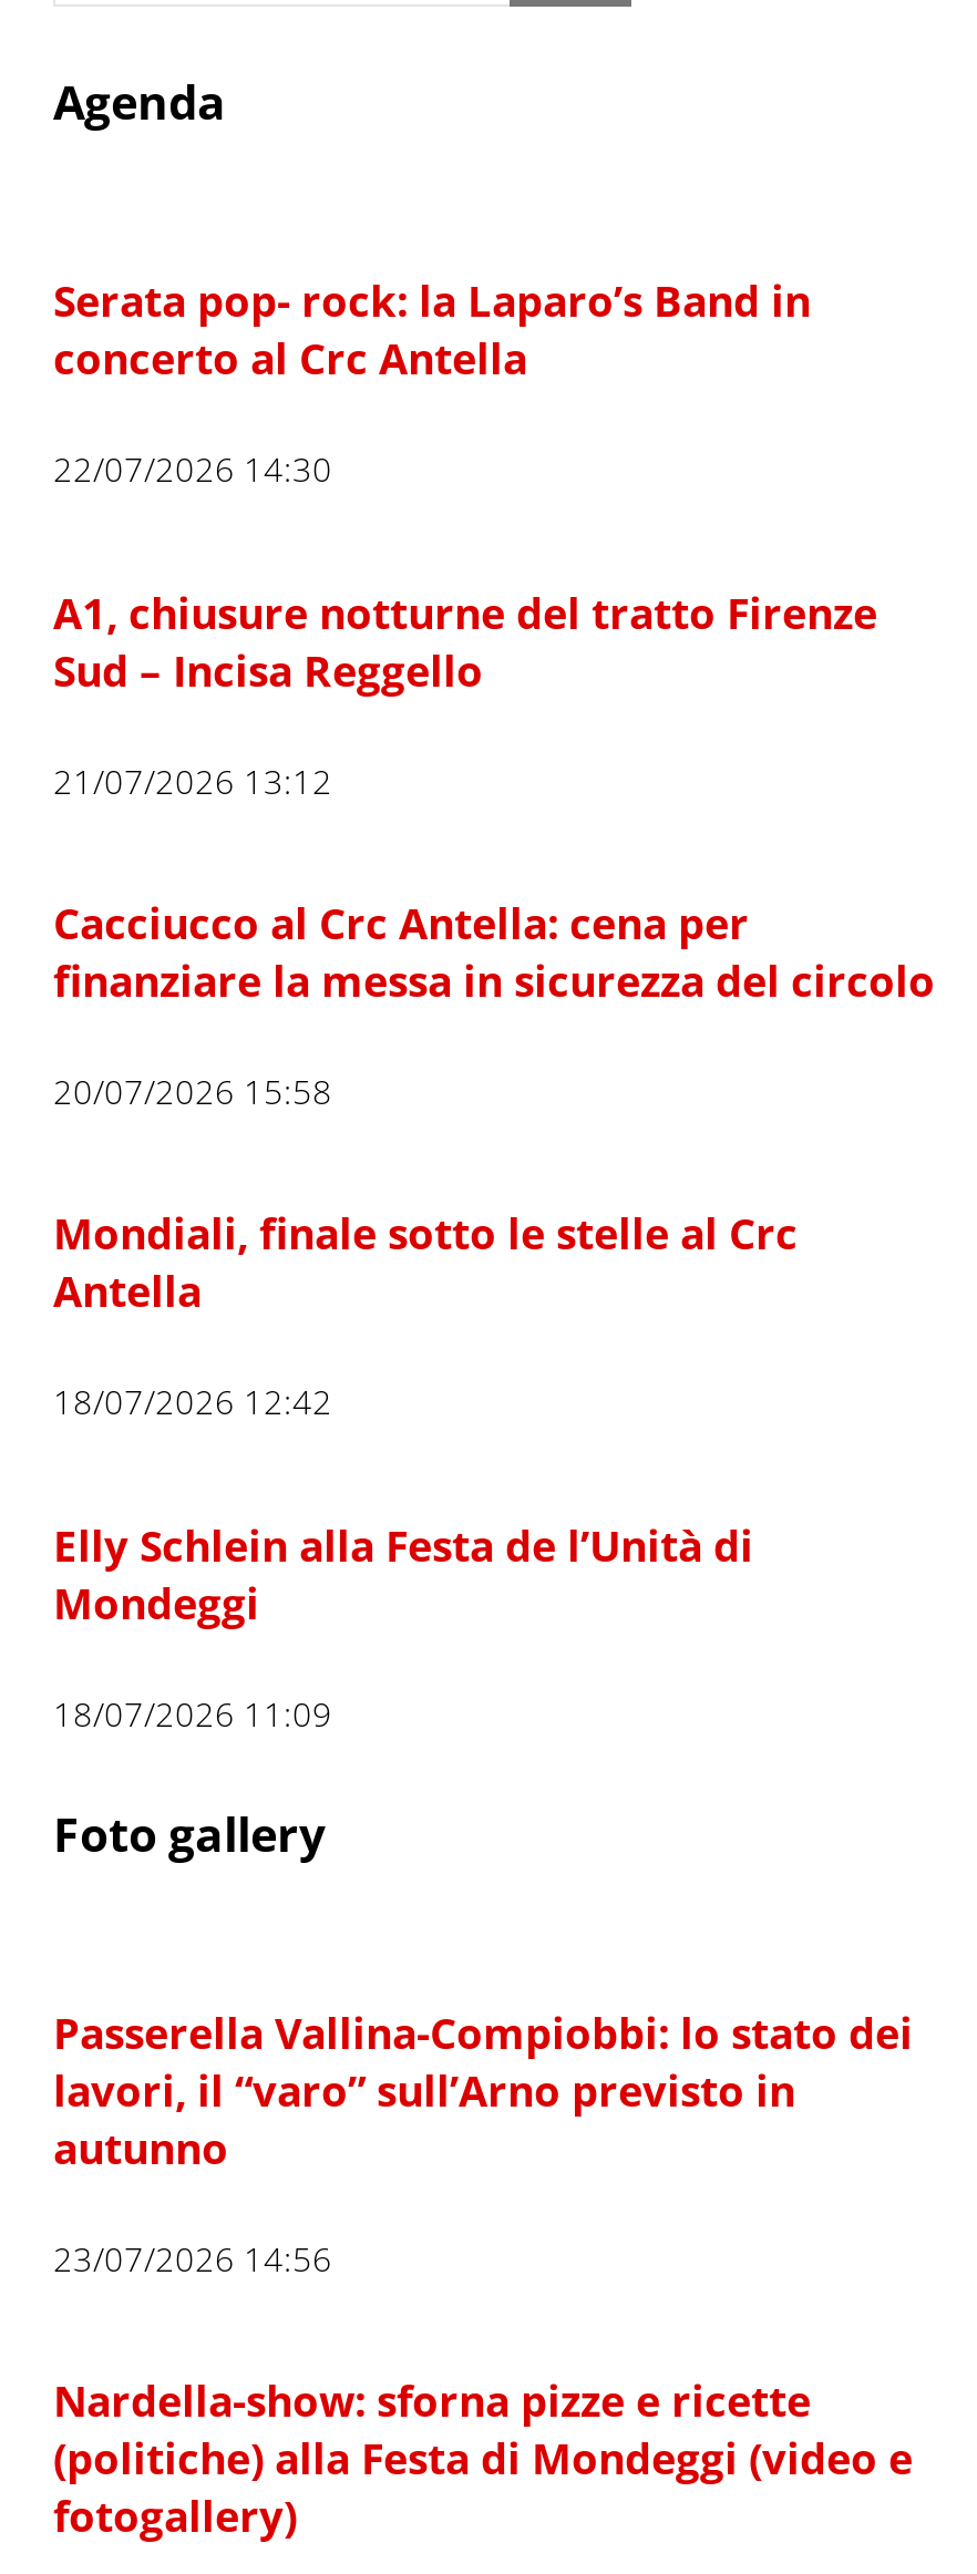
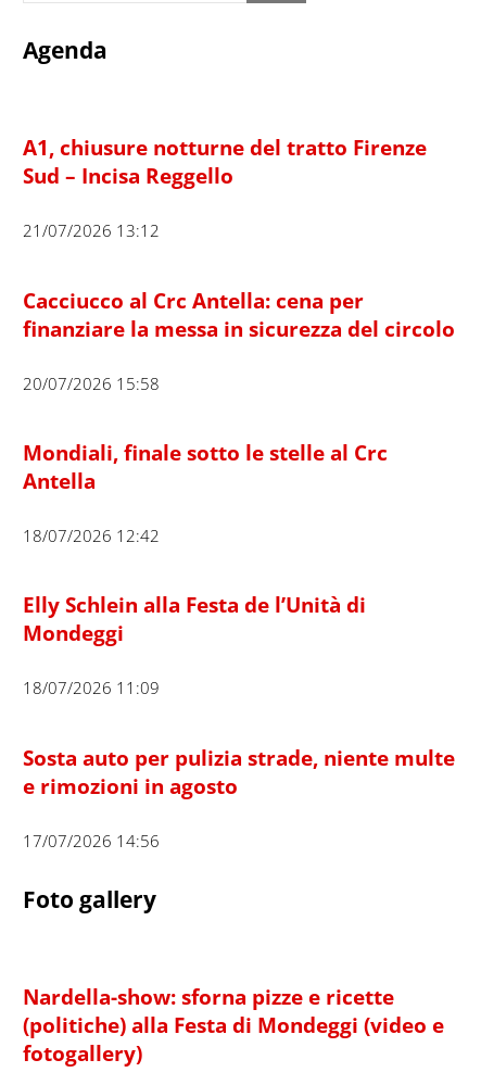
- Serata pop- rock: la Laparo’s Band in
- concerto al Crc Antella
- 22/07/2026 14:30

+ Sosta auto per pulizia strade, niente multe
+ e rimozioni in agosto
+ 17/07/2026 14:56

- Passerella Vallina-Compiobbi: lo stato dei
- lavori, il “varo” sull’Arno previsto in
- autunno
- 23/07/2026 14:56
